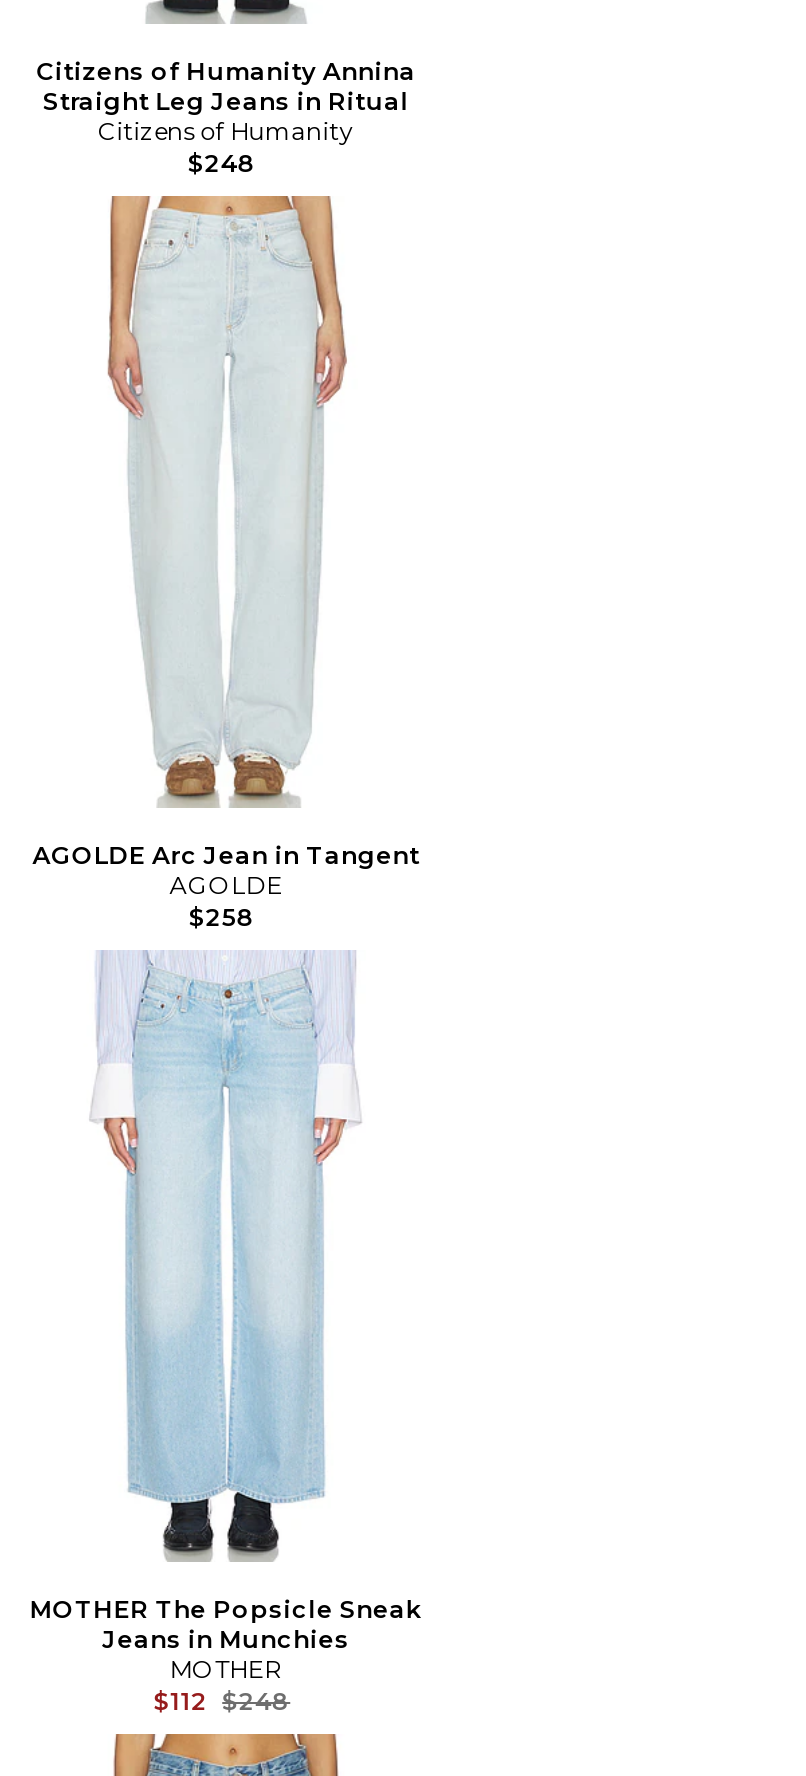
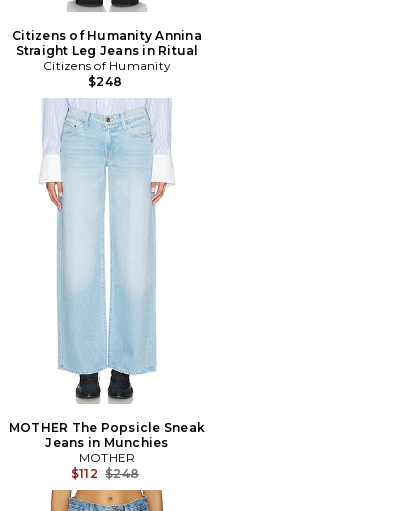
- [image]
- AGOLDE Arc Jean in Tangent
- AGOLDE
- $258
